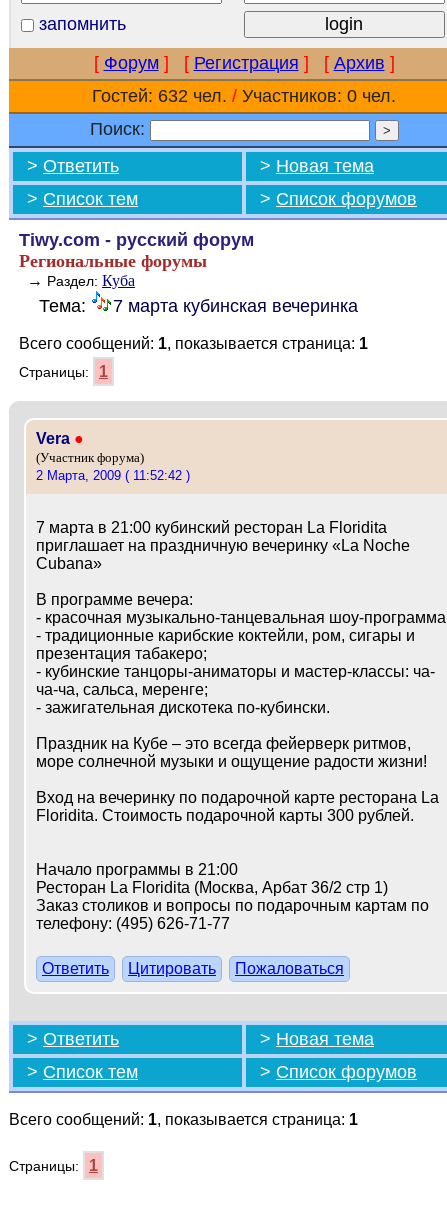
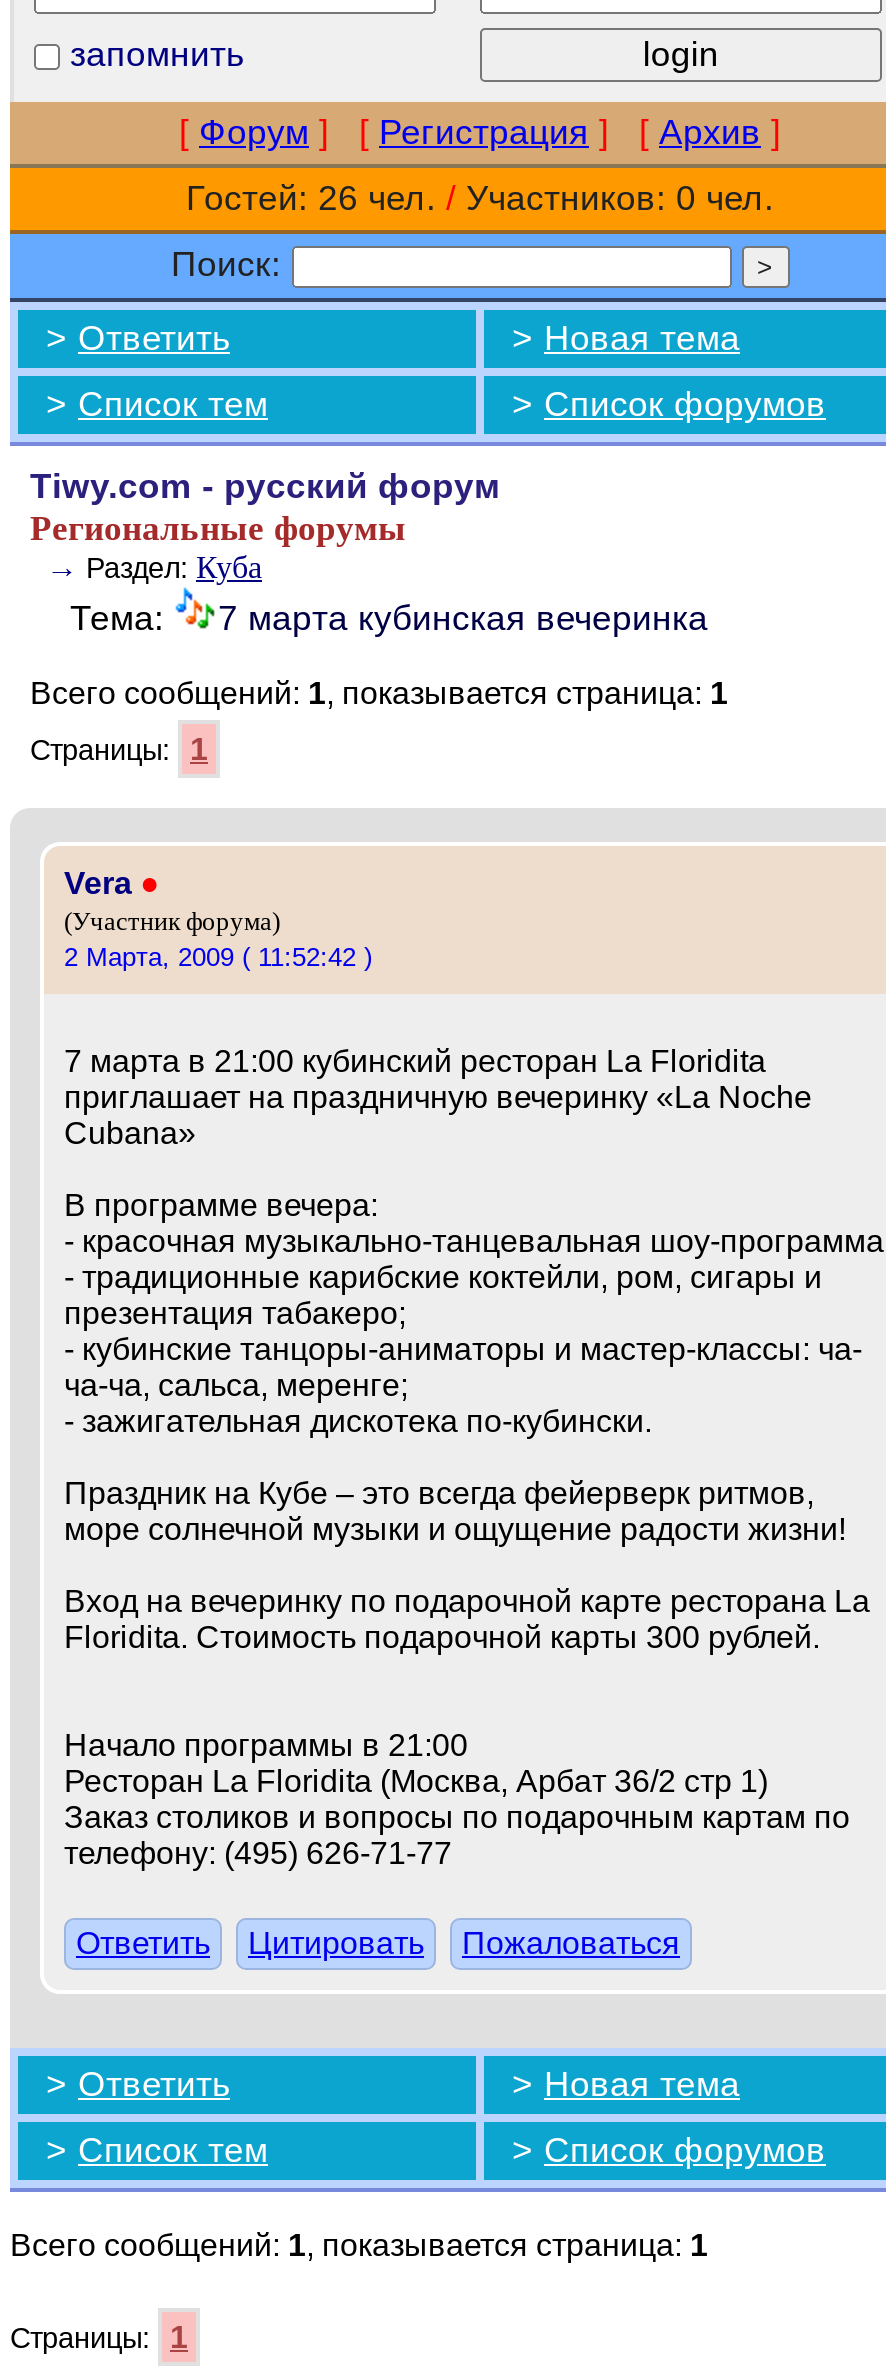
- Гостей: 632 чел. / Участников: 0 чел.
+ Гостей: 26 чел. / Участников: 0 чел.
